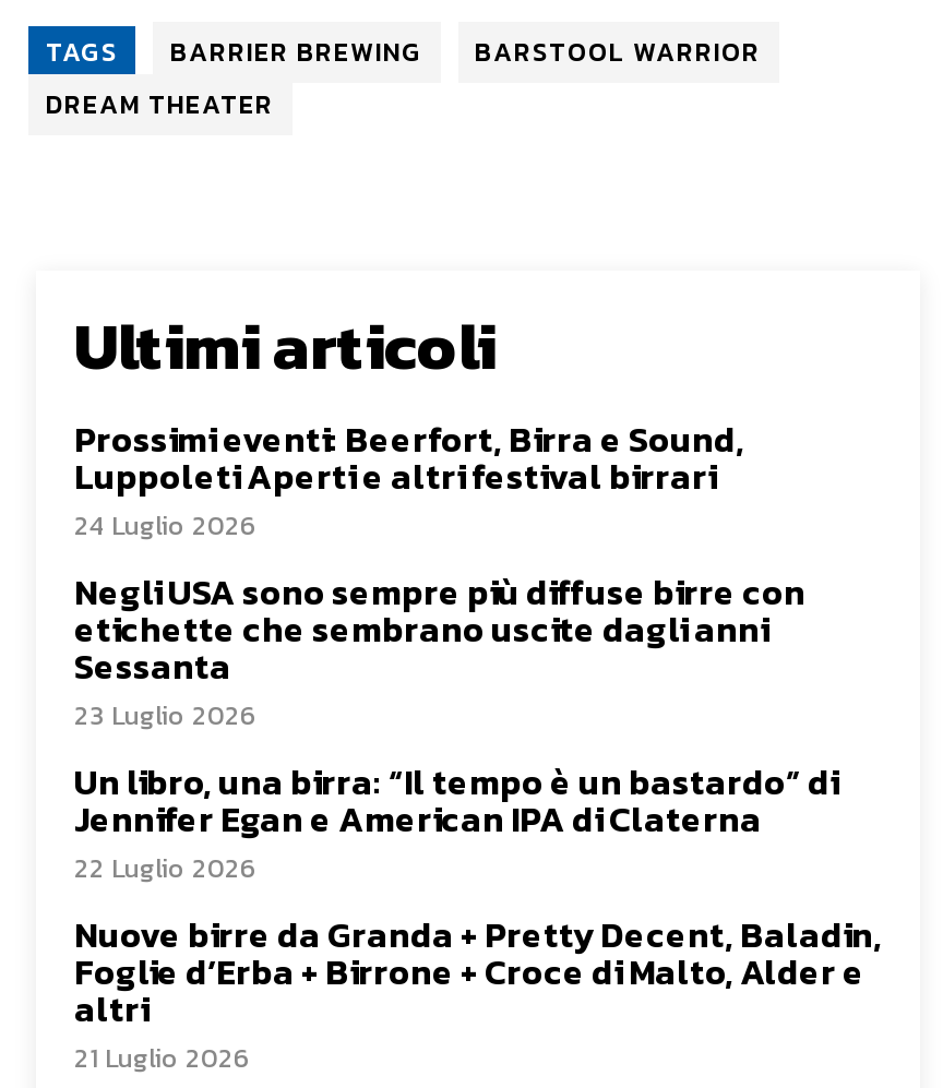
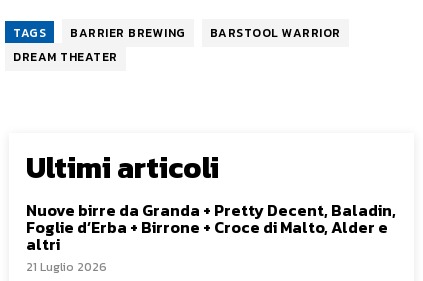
- Prossimi eventi: Beerfort, Birra e Sound,
- Luppoleti Aperti e altri festival birrari
- 24 Luglio 2026
- Negli USA sono sempre più diffuse birre con
- etichette che sembrano uscite dagli anni
- Sessanta
- 23 Luglio 2026
- Un libro, una birra: “Il tempo è un bastardo” di
- Jennifer Egan e American IPA di Claterna
- 22 Luglio 2026
